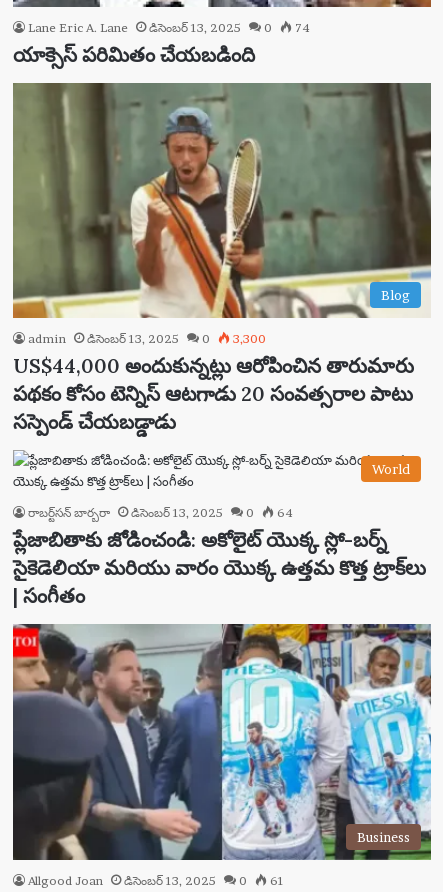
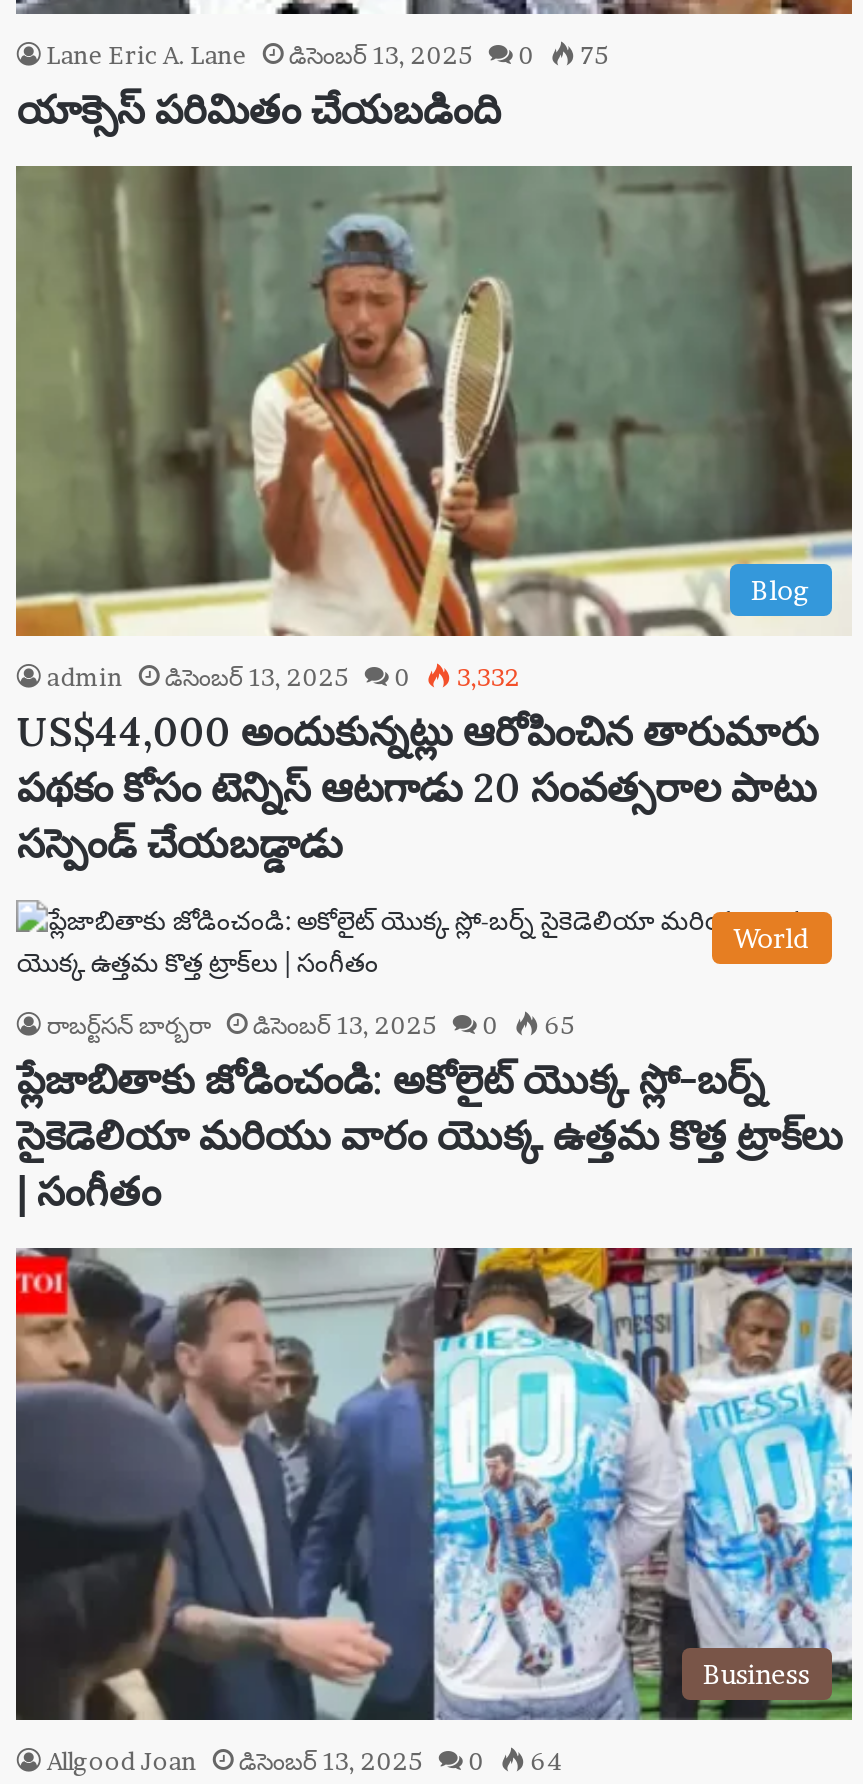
- Lane Eric A. Lane డిసెంబర్ 13, 2025 0 74
+ Lane Eric A. Lane డిసెంబర్ 13, 2025 0 75

- admin డిసెంబర్ 13, 2025 0 3,300
+ admin డిసెంబర్ 13, 2025 0 3,332

- రాబర్ట్‌సన్ బార్బరా డిసెంబర్ 13, 2025 0 64
+ రాబర్ట్‌సన్ బార్బరా డిసెంబర్ 13, 2025 0 65

- Allgood Joan డిసెంబర్ 13, 2025 0 61
+ Allgood Joan డిసెంబర్ 13, 2025 0 64
